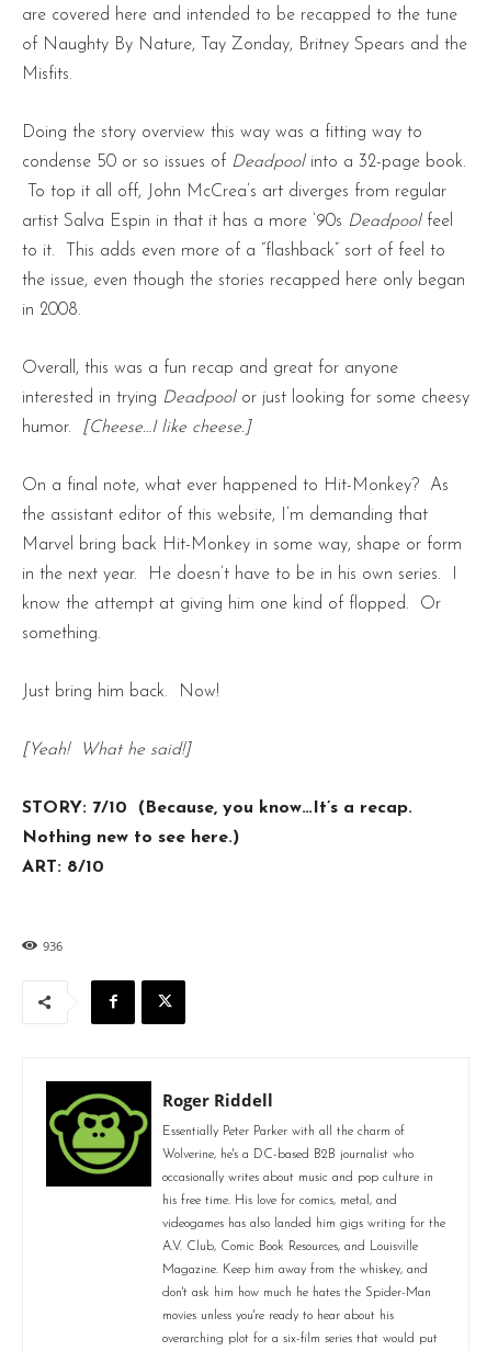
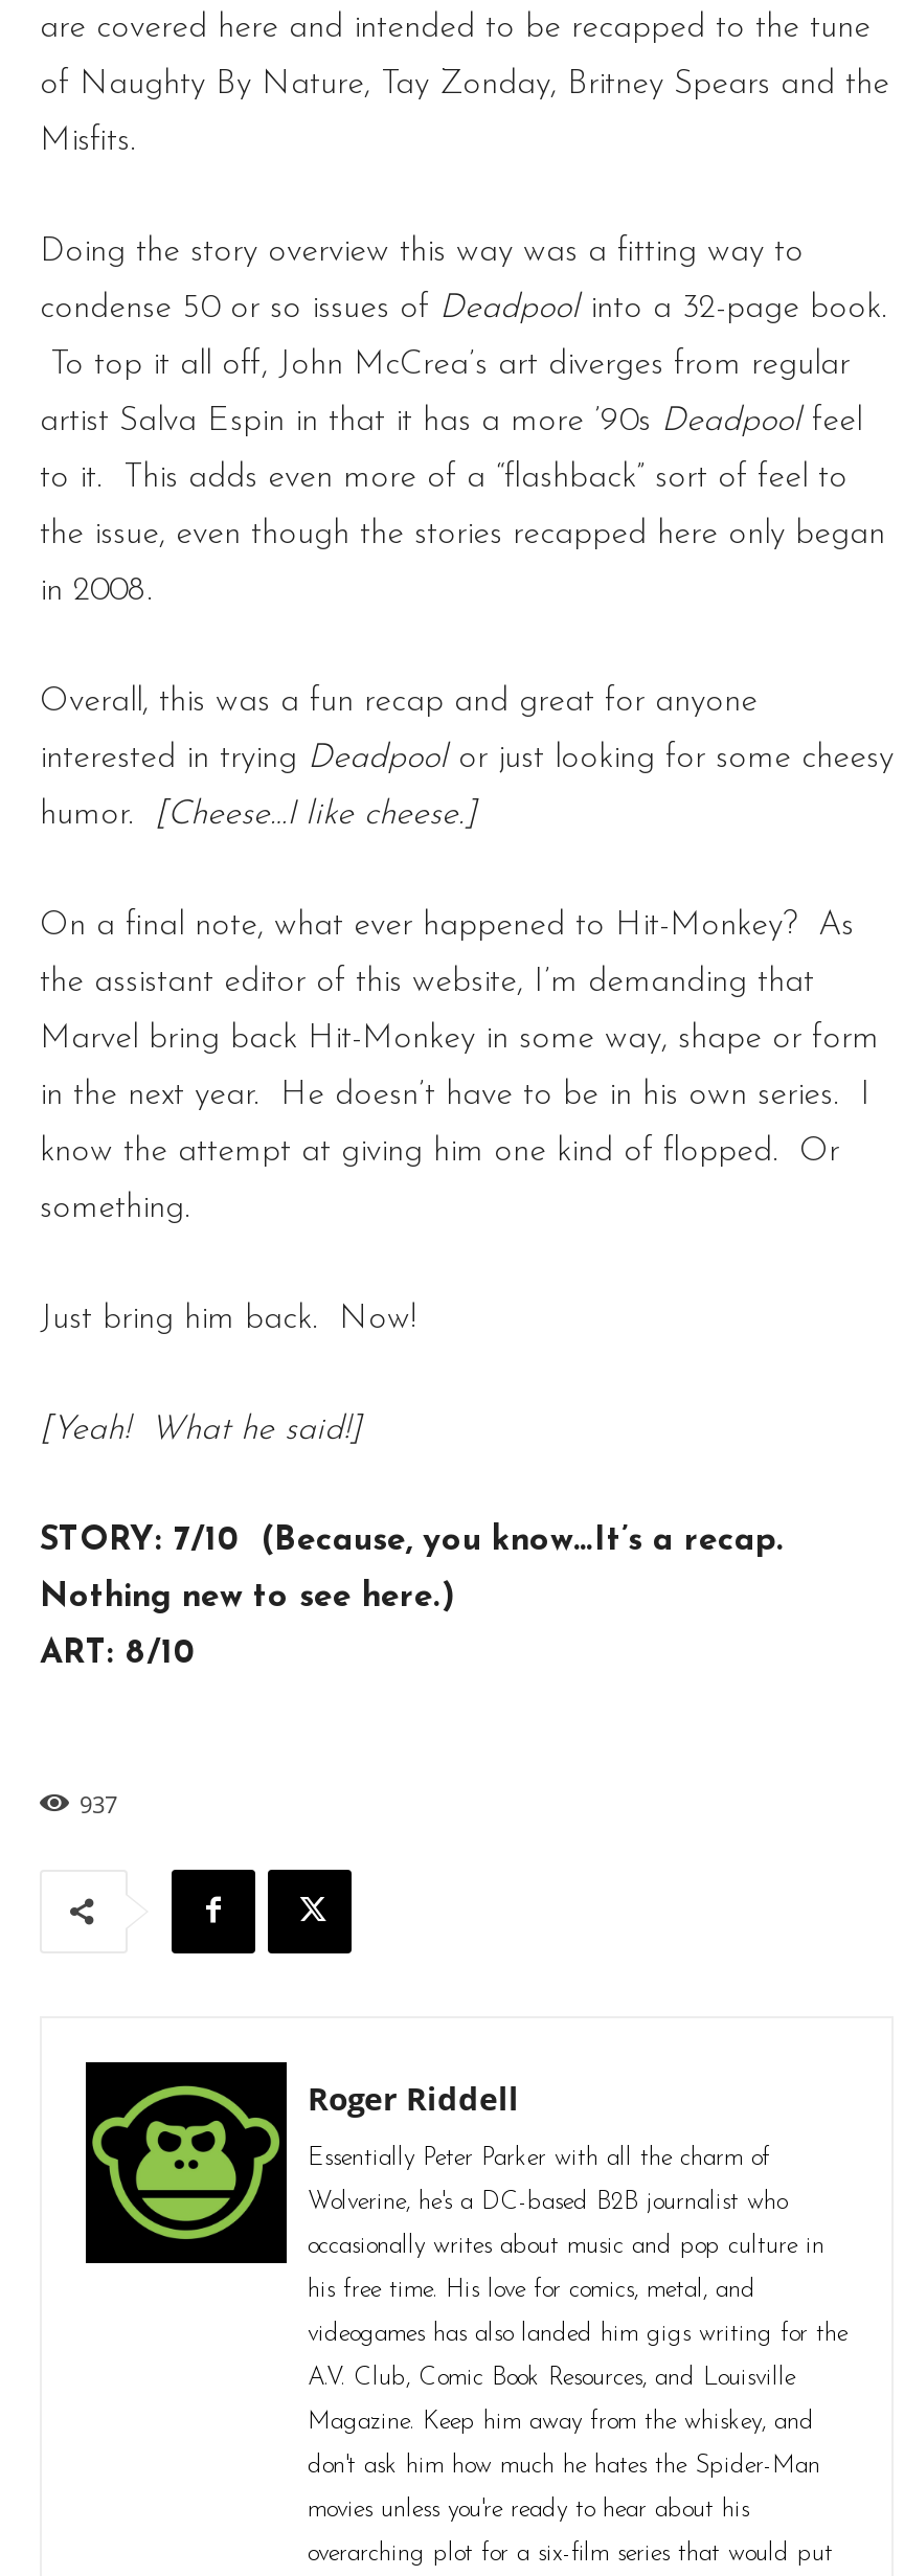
- 936
+ 937
